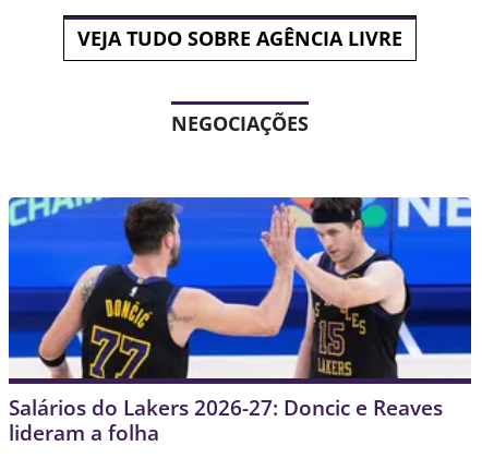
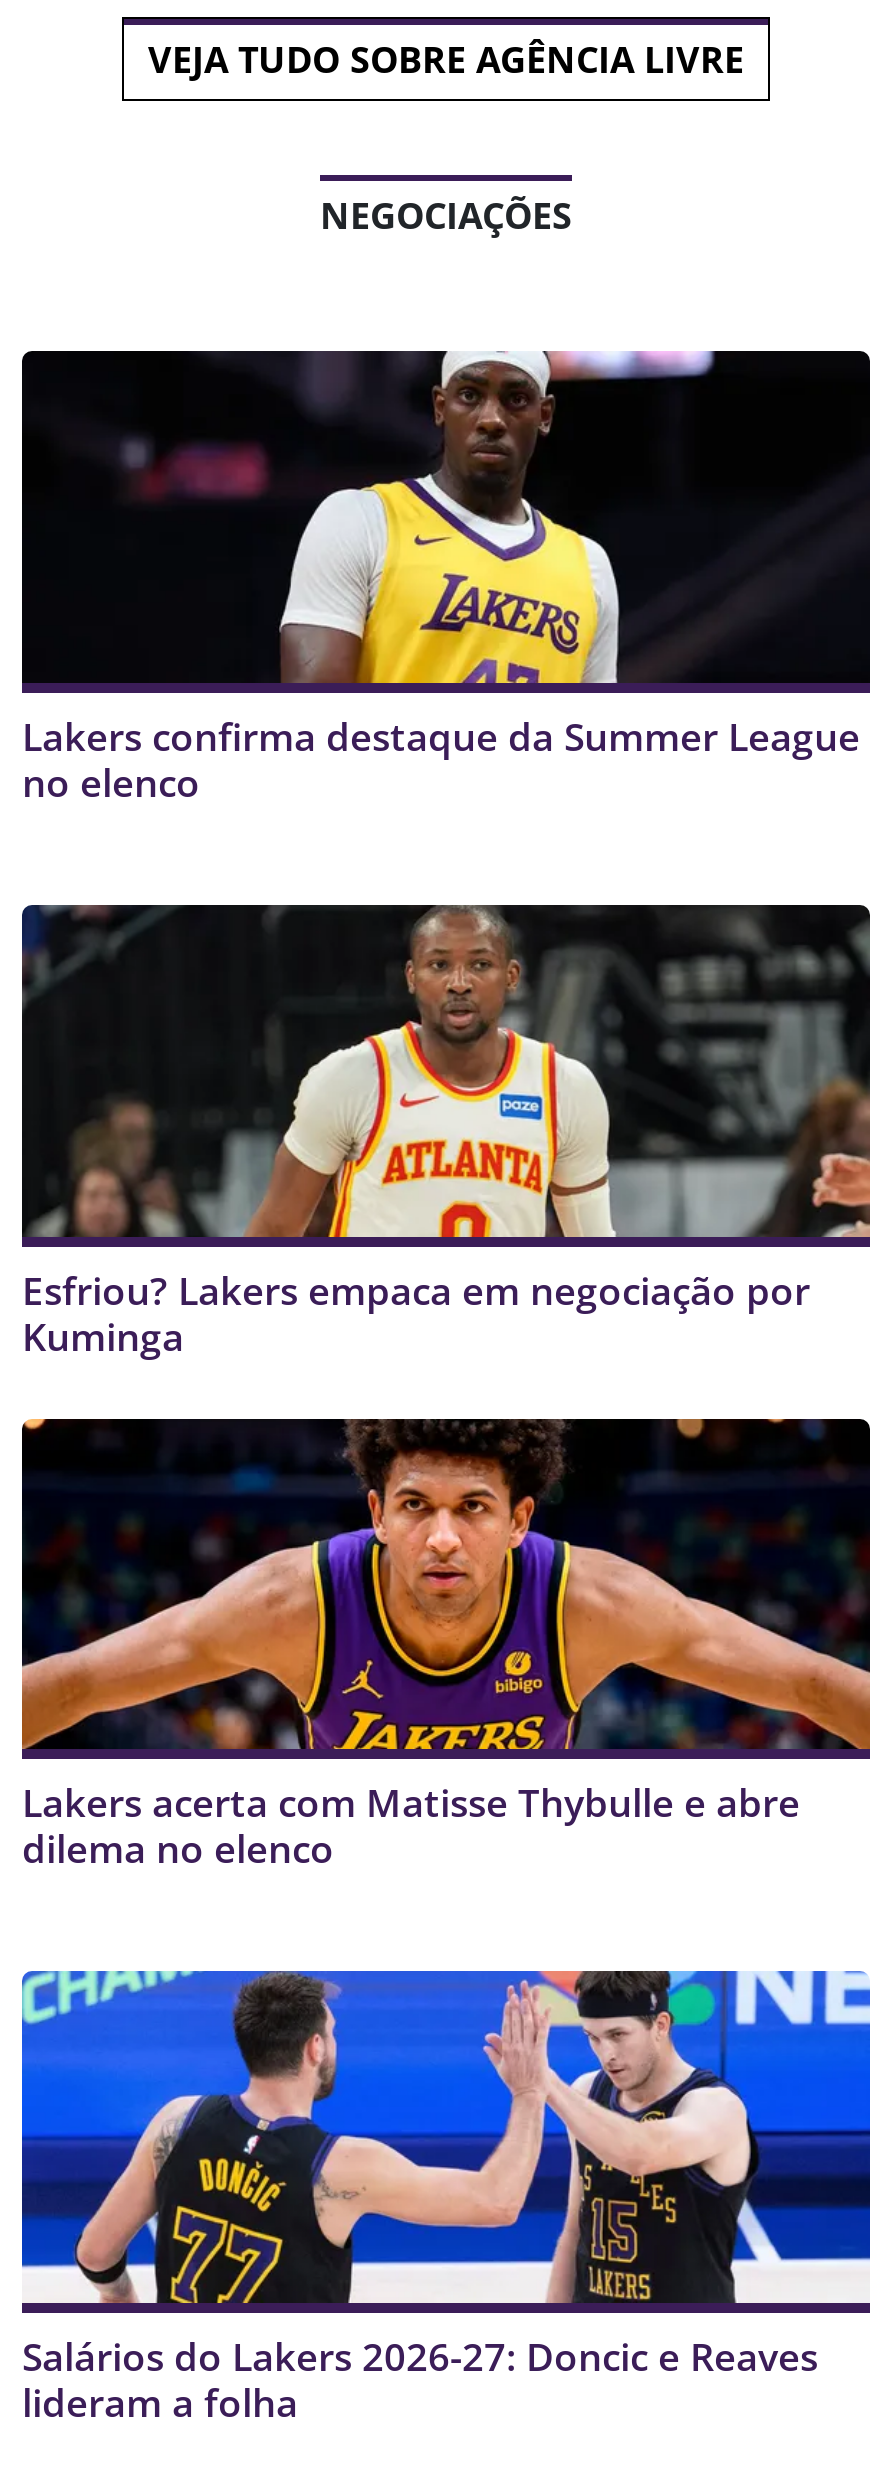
+ [image]
+ Lakers confirma destaque da Summer League
+ no elenco

+ [image]
+ Esfriou? Lakers empaca em negociação por
+ Kuminga

+ [image]
+ Lakers acerta com Matisse Thybulle e abre
+ dilema no elenco
